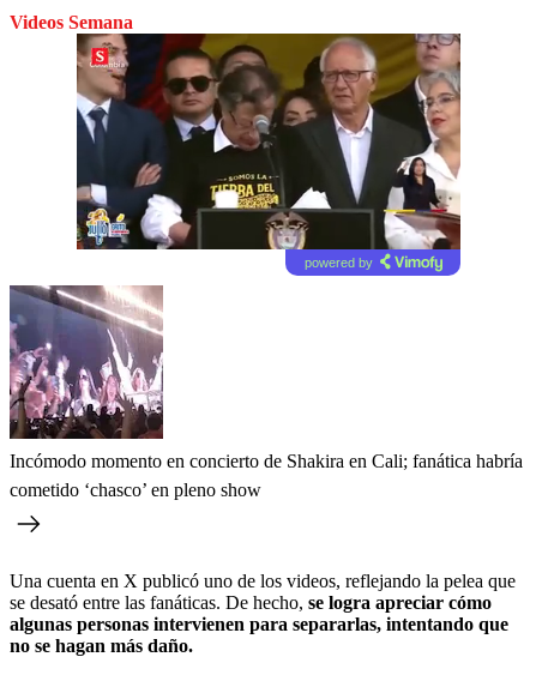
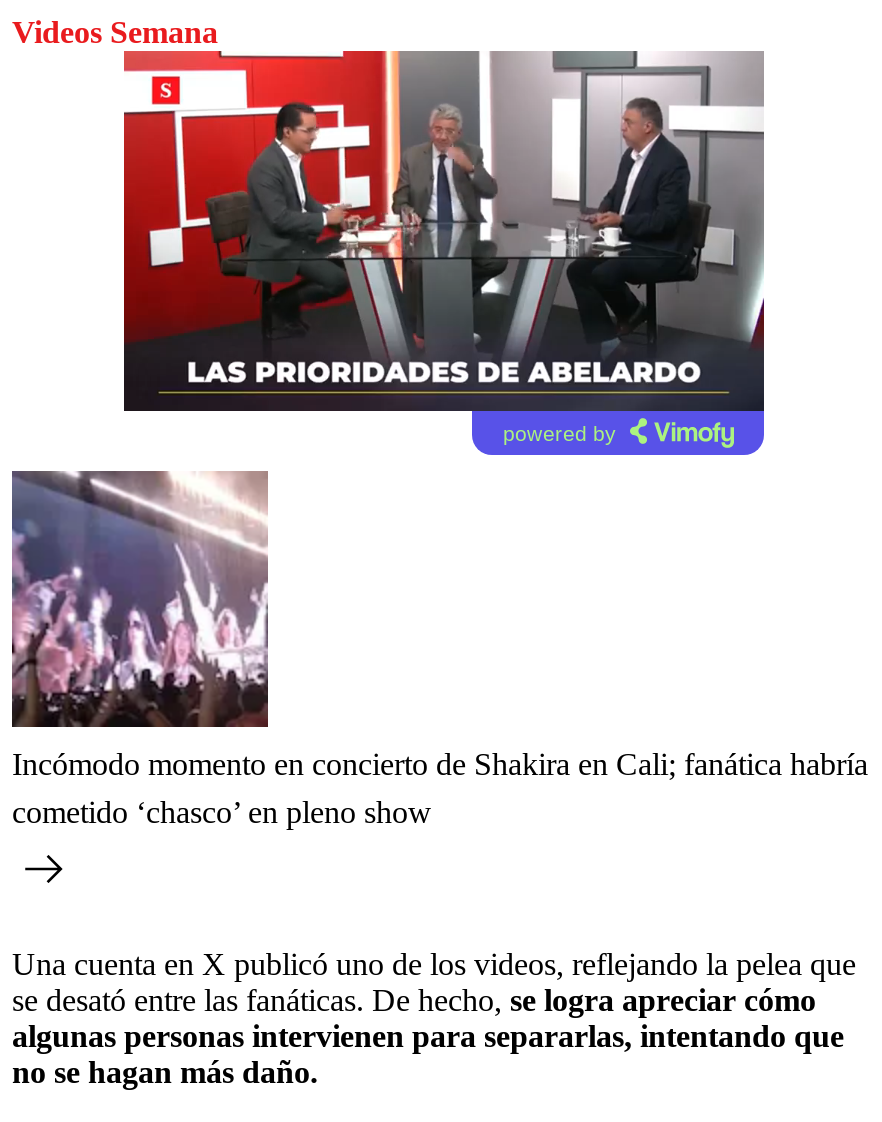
- [image]
+ [image]
